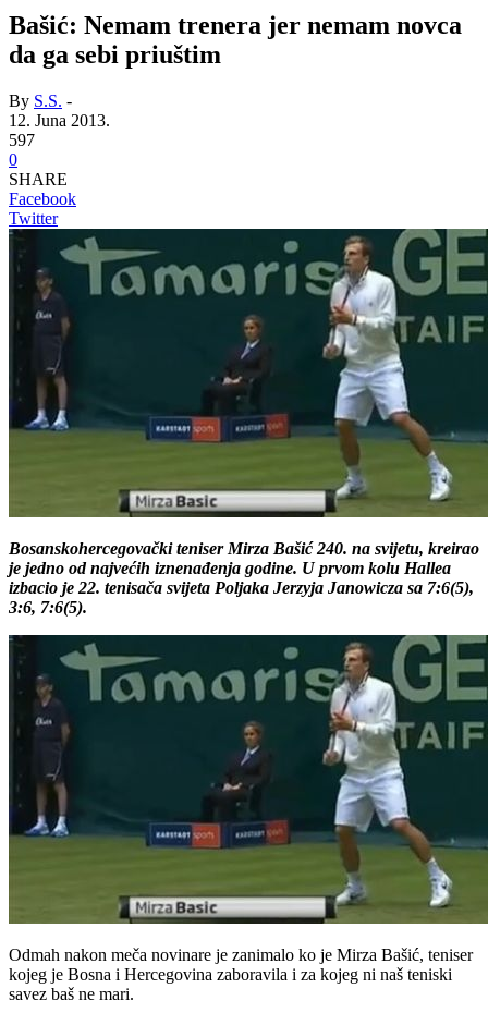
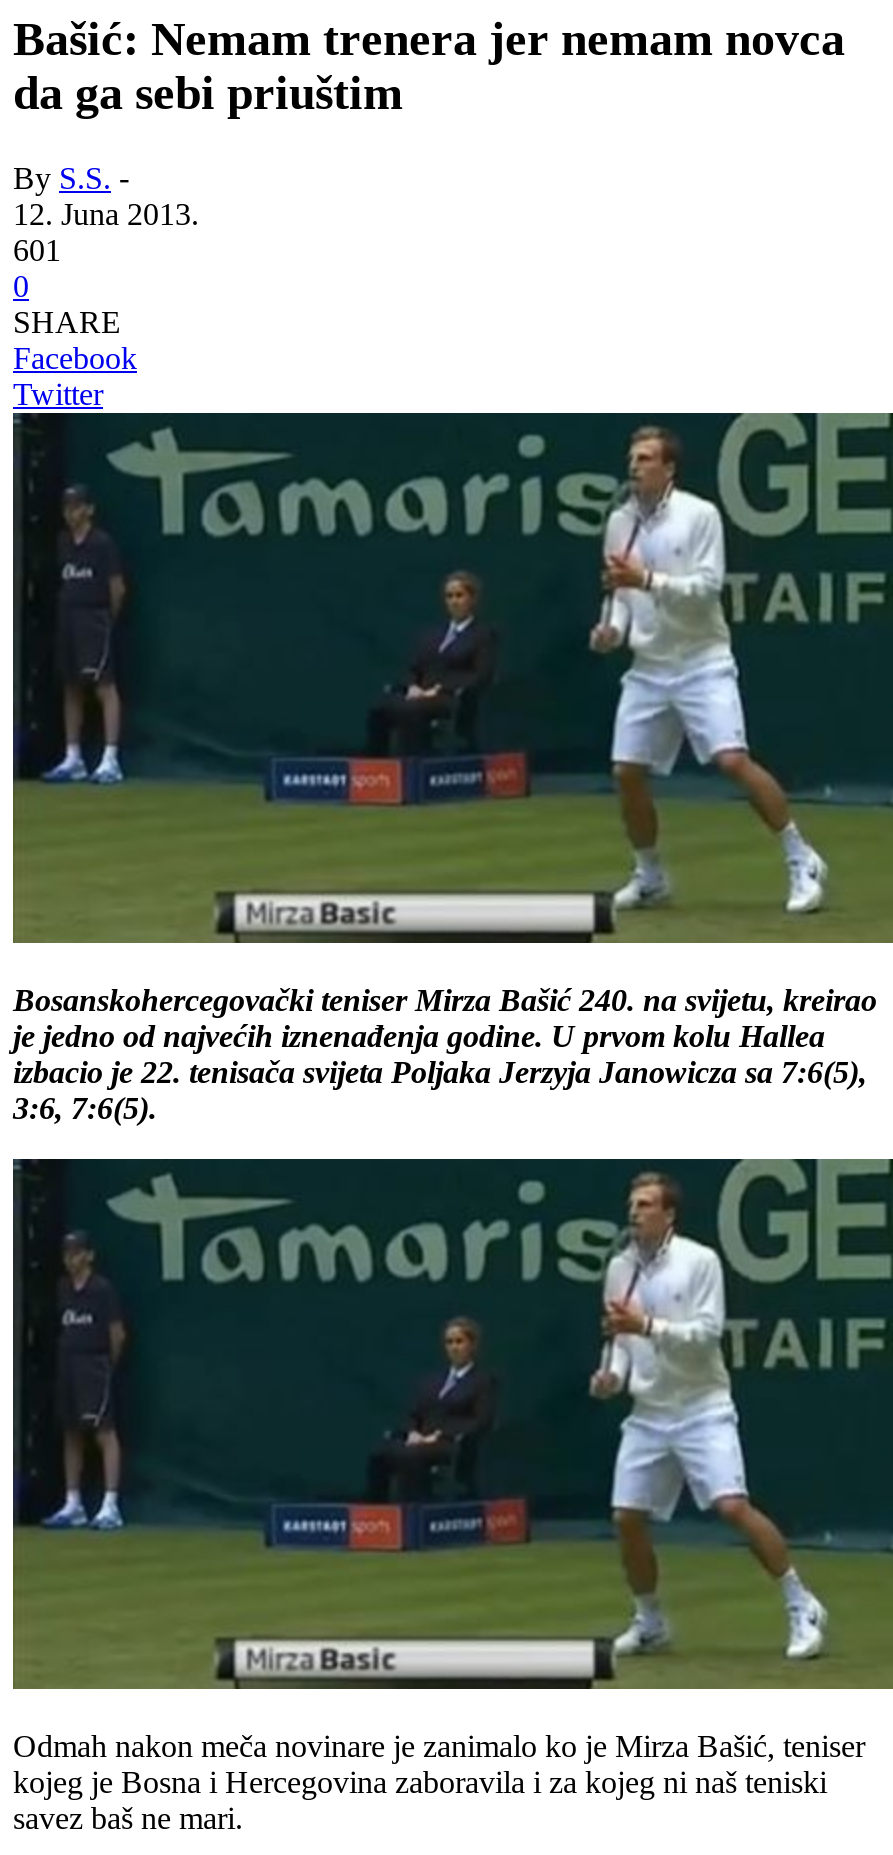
- 597
+ 601
